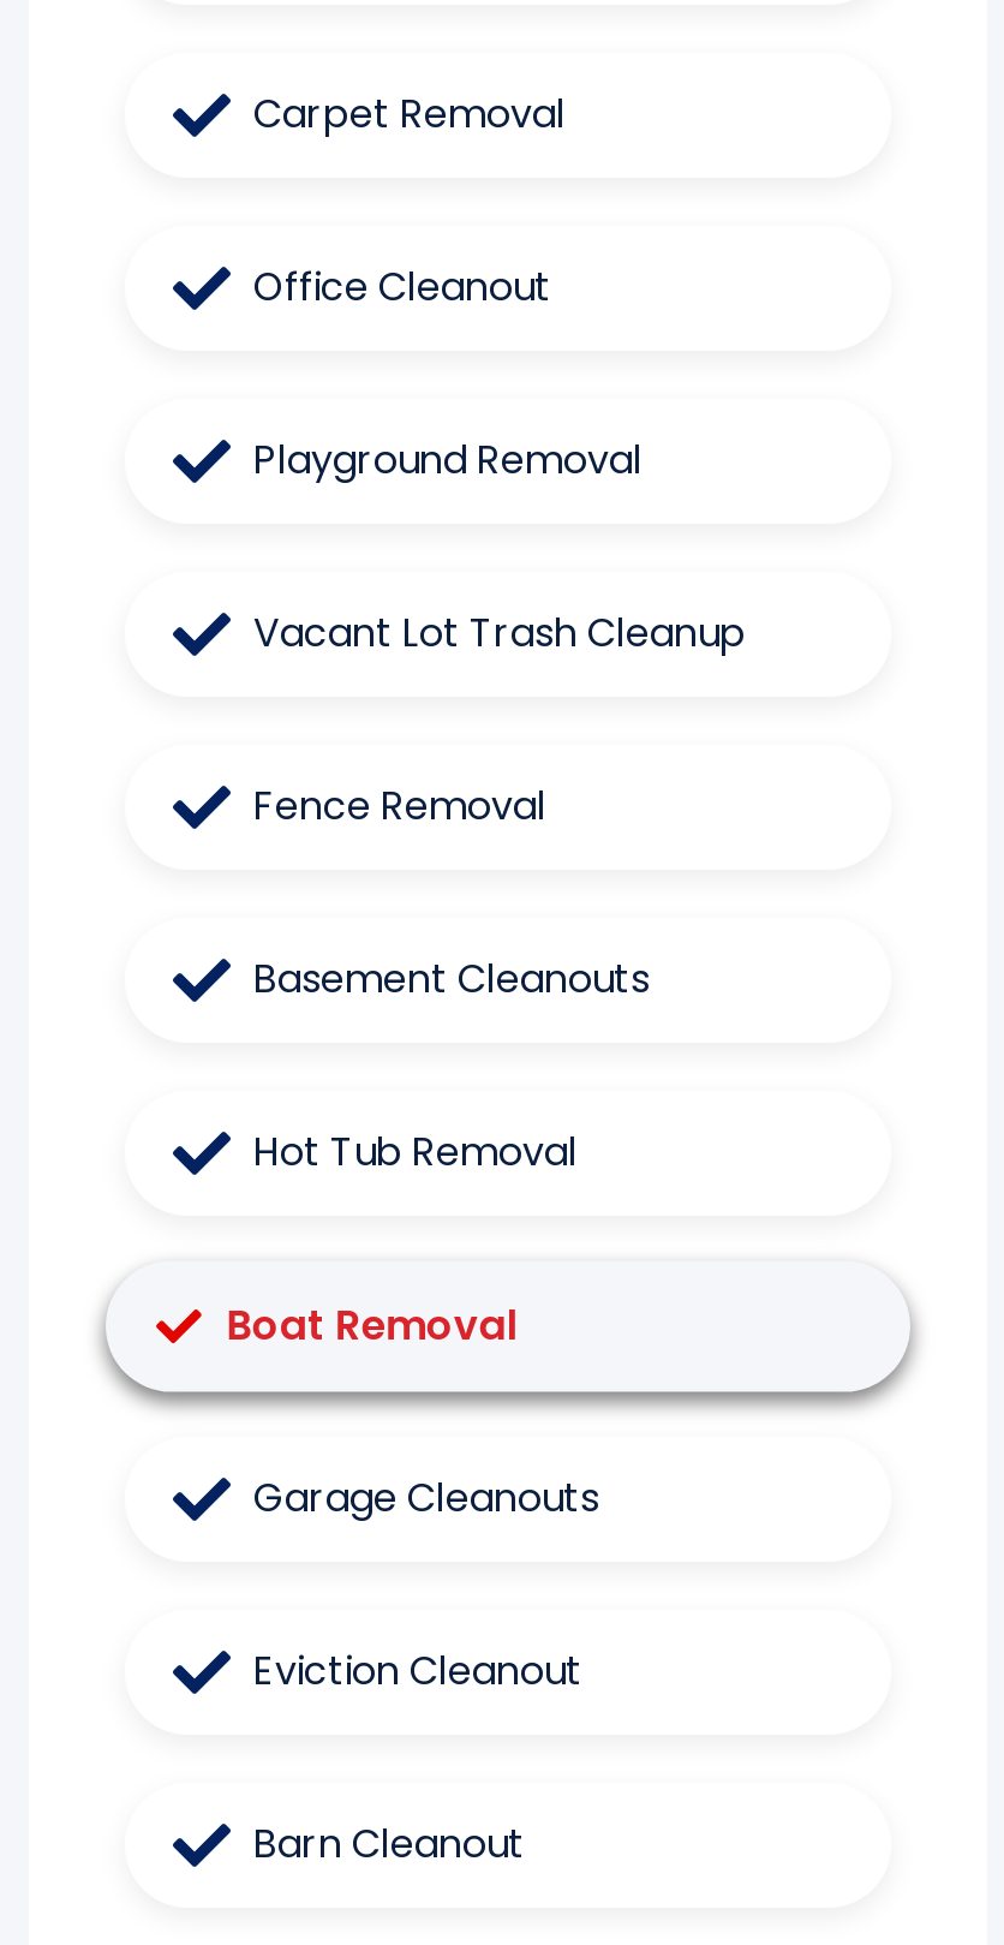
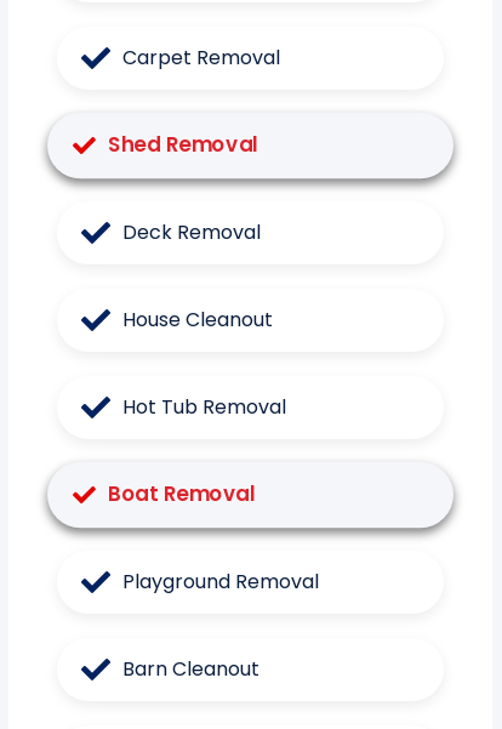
- Office Cleanout
- Vacant Lot Trash Cleanup
- Fence Removal
- Basement Cleanouts
+ Shed Removal
+ Deck Removal
+ House Cleanout

moved down: Playground Removal

- Garage Cleanouts
- Eviction Cleanout
